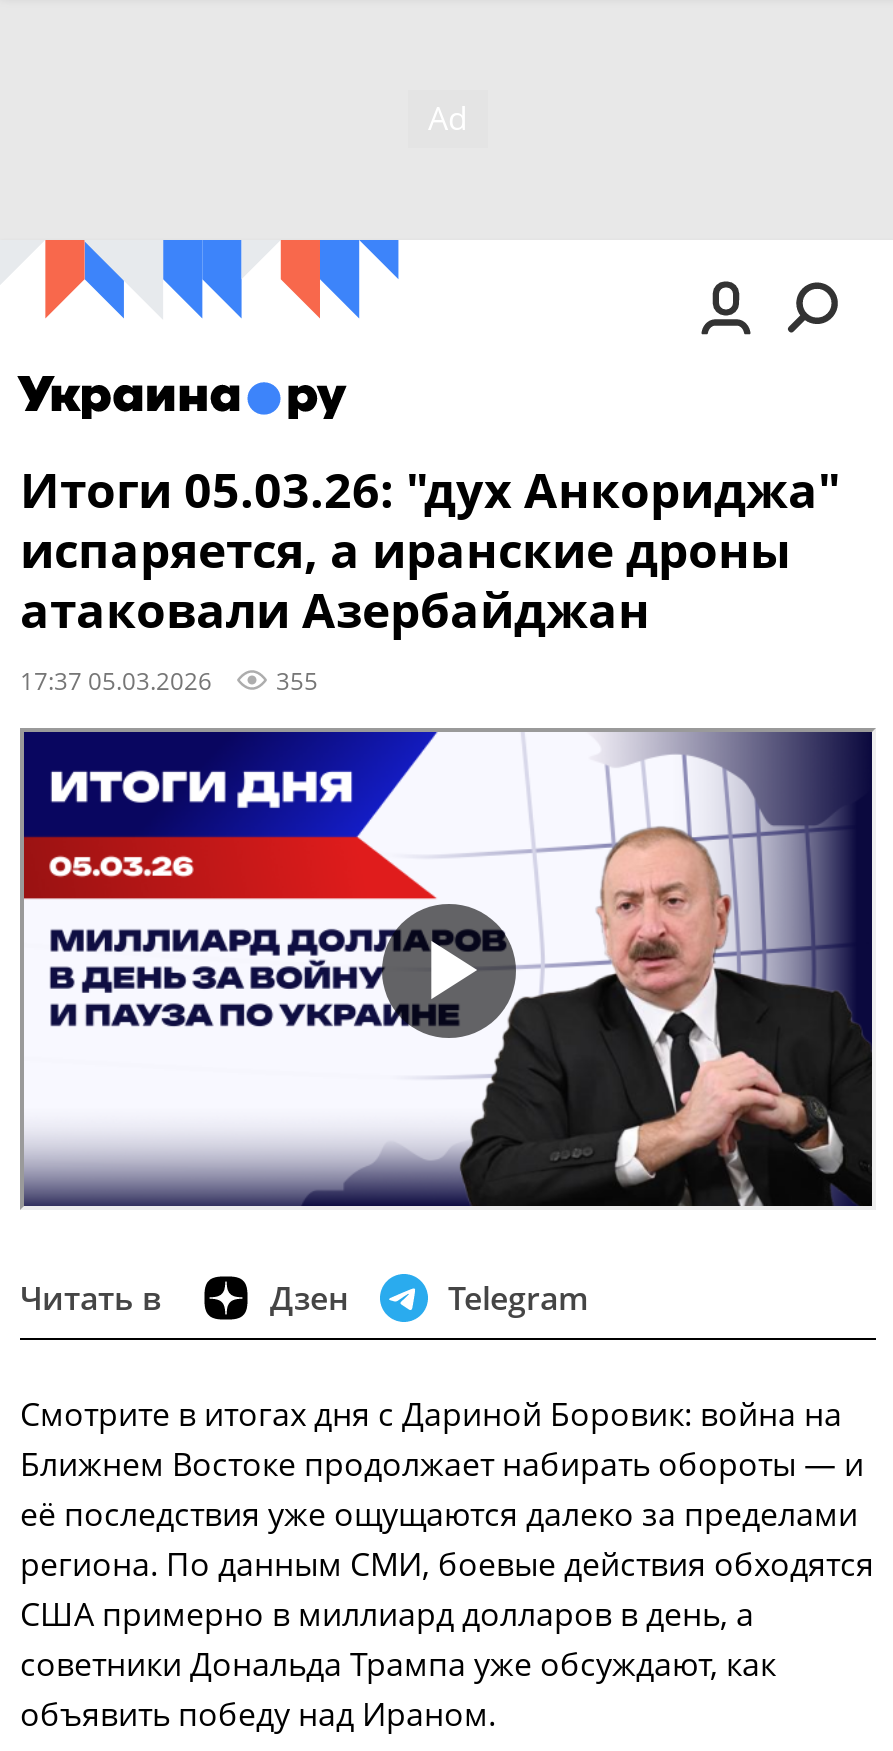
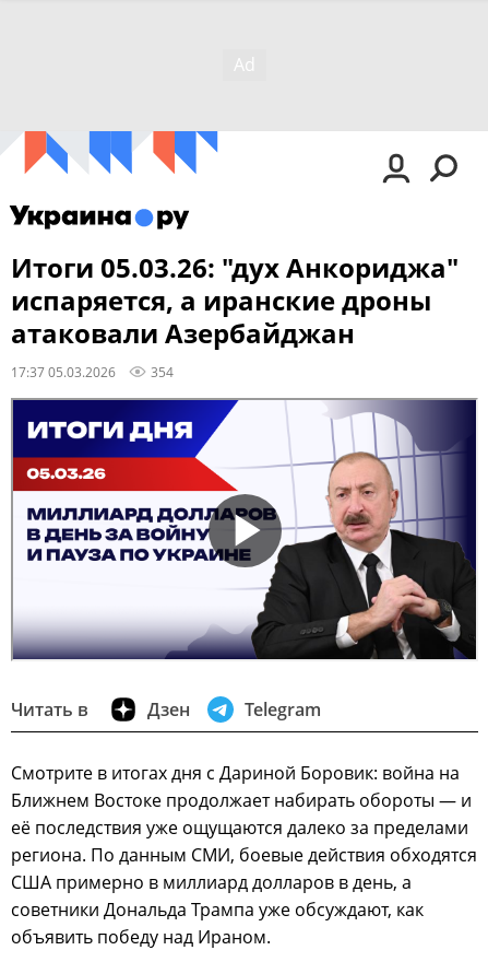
- 17:37 05.03.2026 355
+ 17:37 05.03.2026 354
